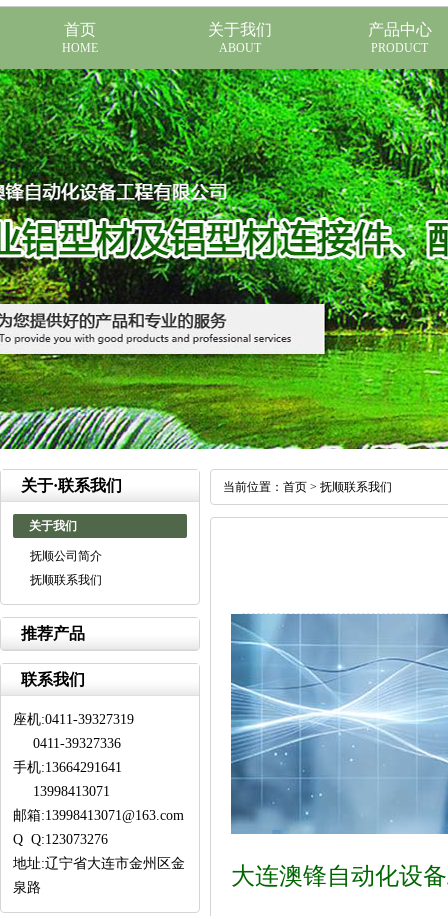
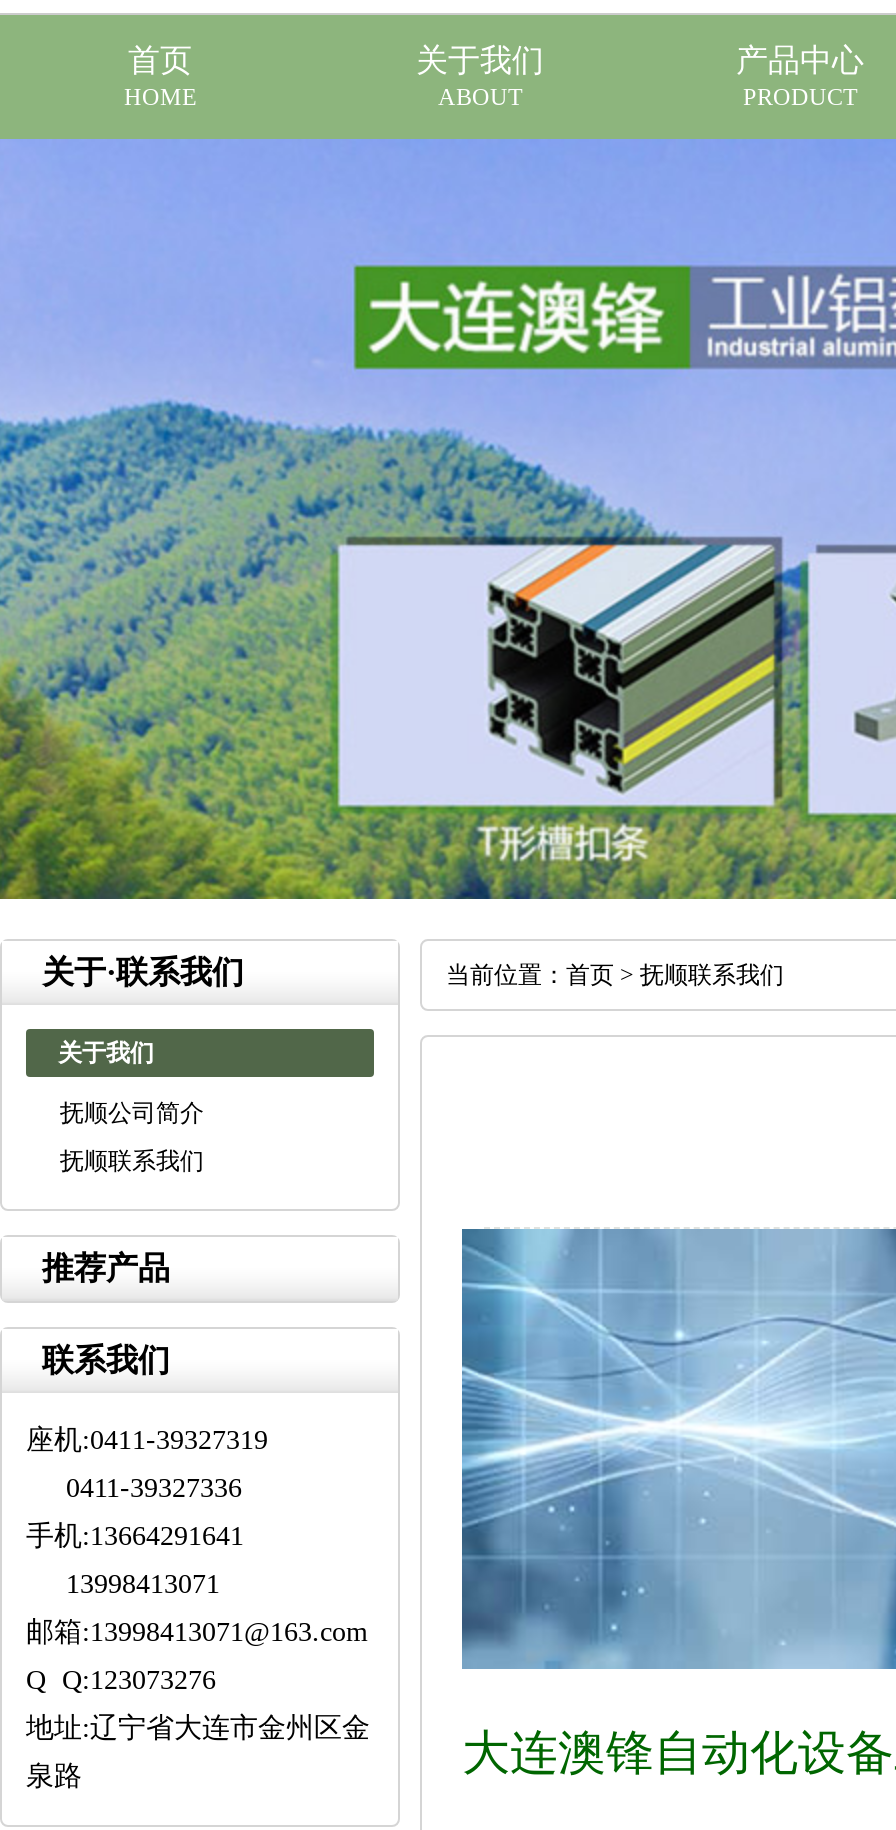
- [image]
+ [image]
